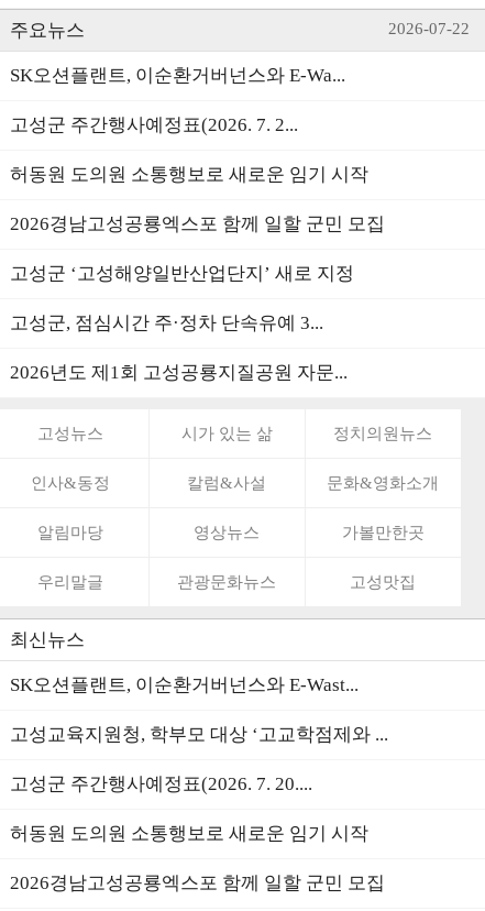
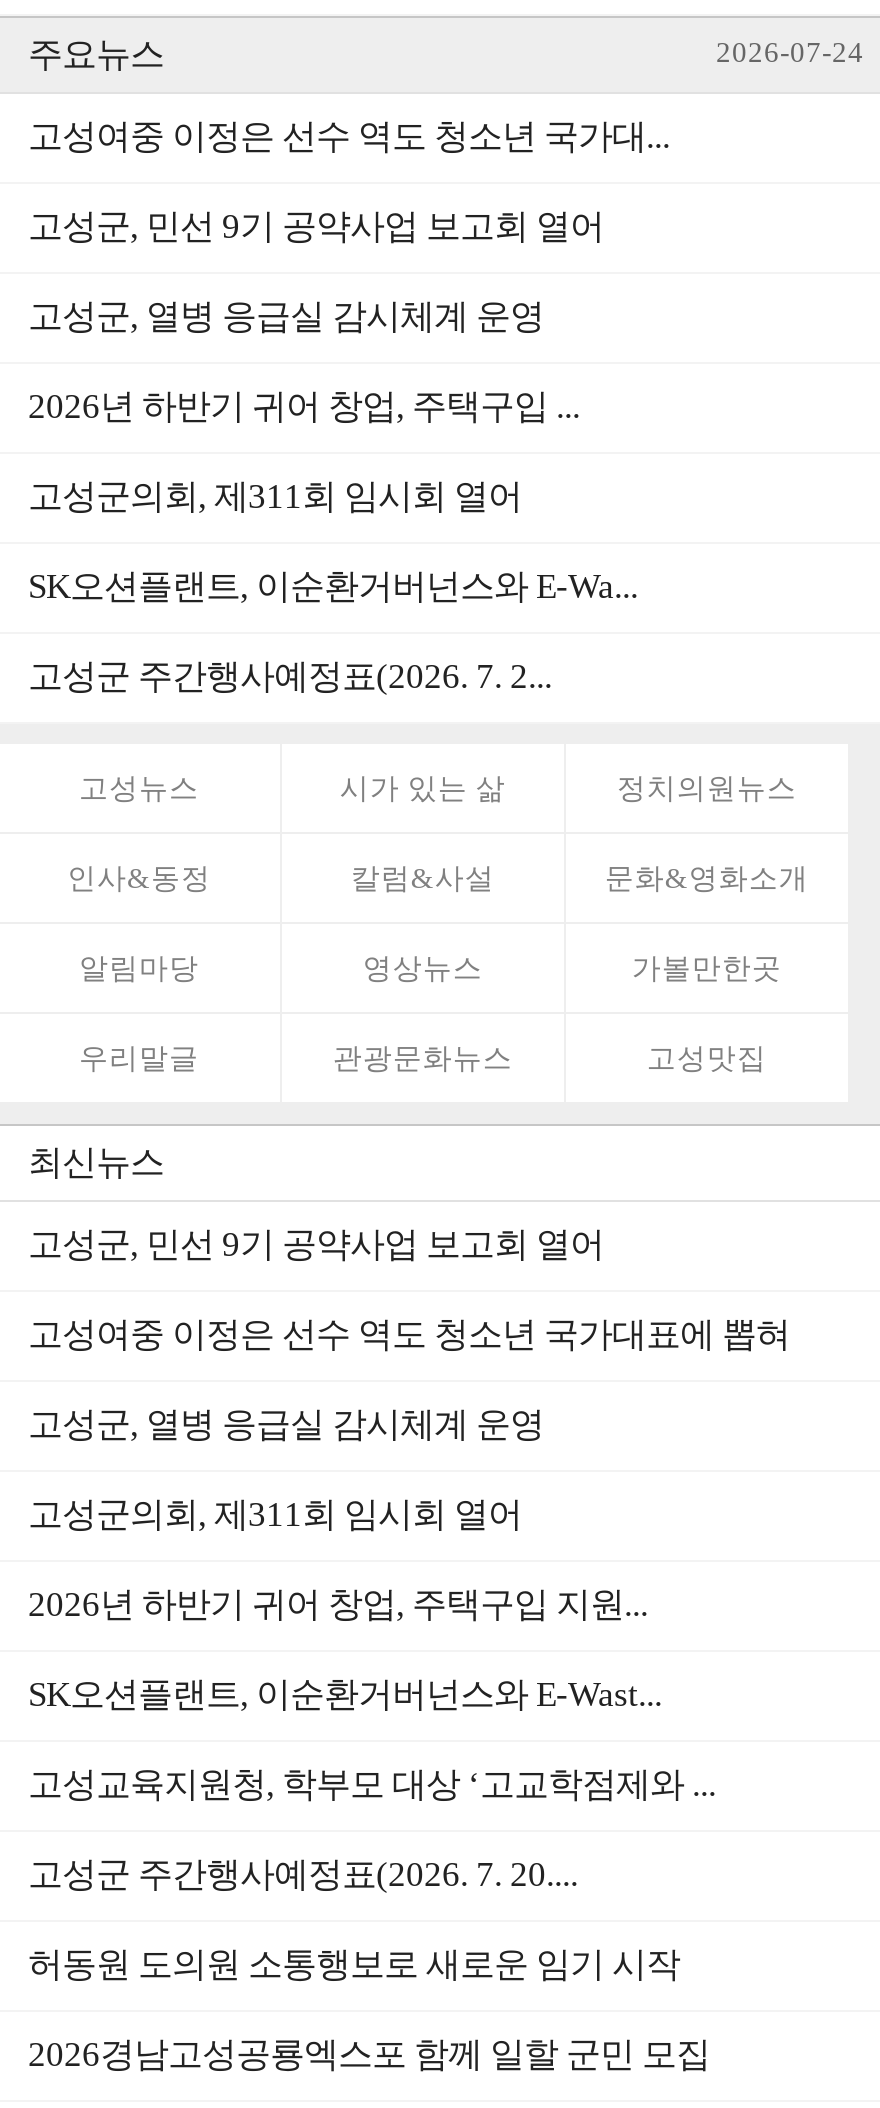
- 2026-07-22
+ 2026-07-24
+ 고성여중 이정은 선수 역도 청소년 국가대...
+ 고성군, 민선 9기 공약사업 보고회 열어
+ 고성군, 열병 응급실 감시체계 운영
+ 2026년 하반기 귀어 창업, 주택구입 ...
+ 고성군의회, 제311회 임시회 열어

- 허동원 도의원 소통행보로 새로운 임기 시작
- 2026경남고성공룡엑스포 함께 일할 군민 모집
- 고성군 ‘고성해양일반산업단지’ 새로 지정
- 고성군, 점심시간 주·정차 단속유예 3...
- 2026년도 제1회 고성공룡지질공원 자문...

+ 고성군, 민선 9기 공약사업 보고회 열어
+ 고성여중 이정은 선수 역도 청소년 국가대표에 뽑혀
+ 고성군, 열병 응급실 감시체계 운영
+ 고성군의회, 제311회 임시회 열어
+ 2026년 하반기 귀어 창업, 주택구입 지원...
